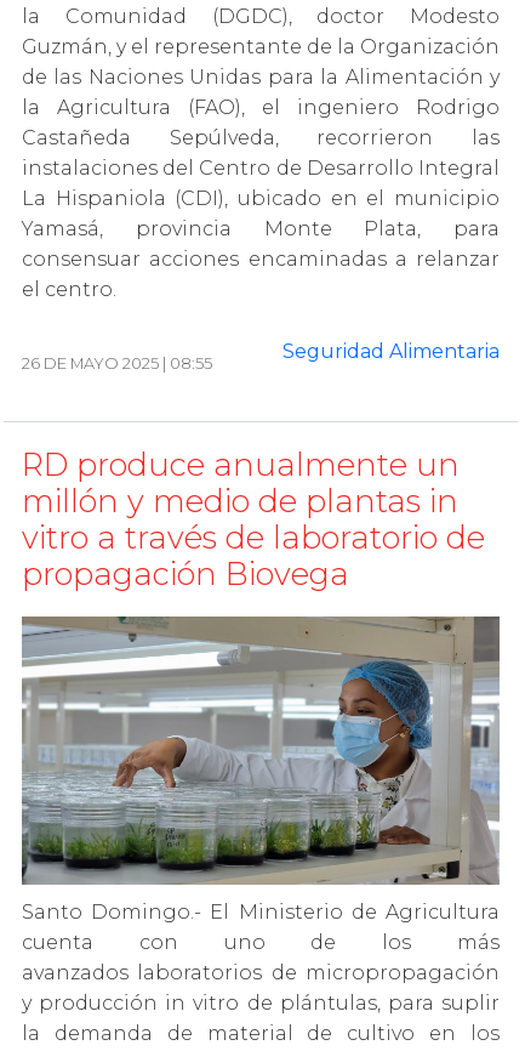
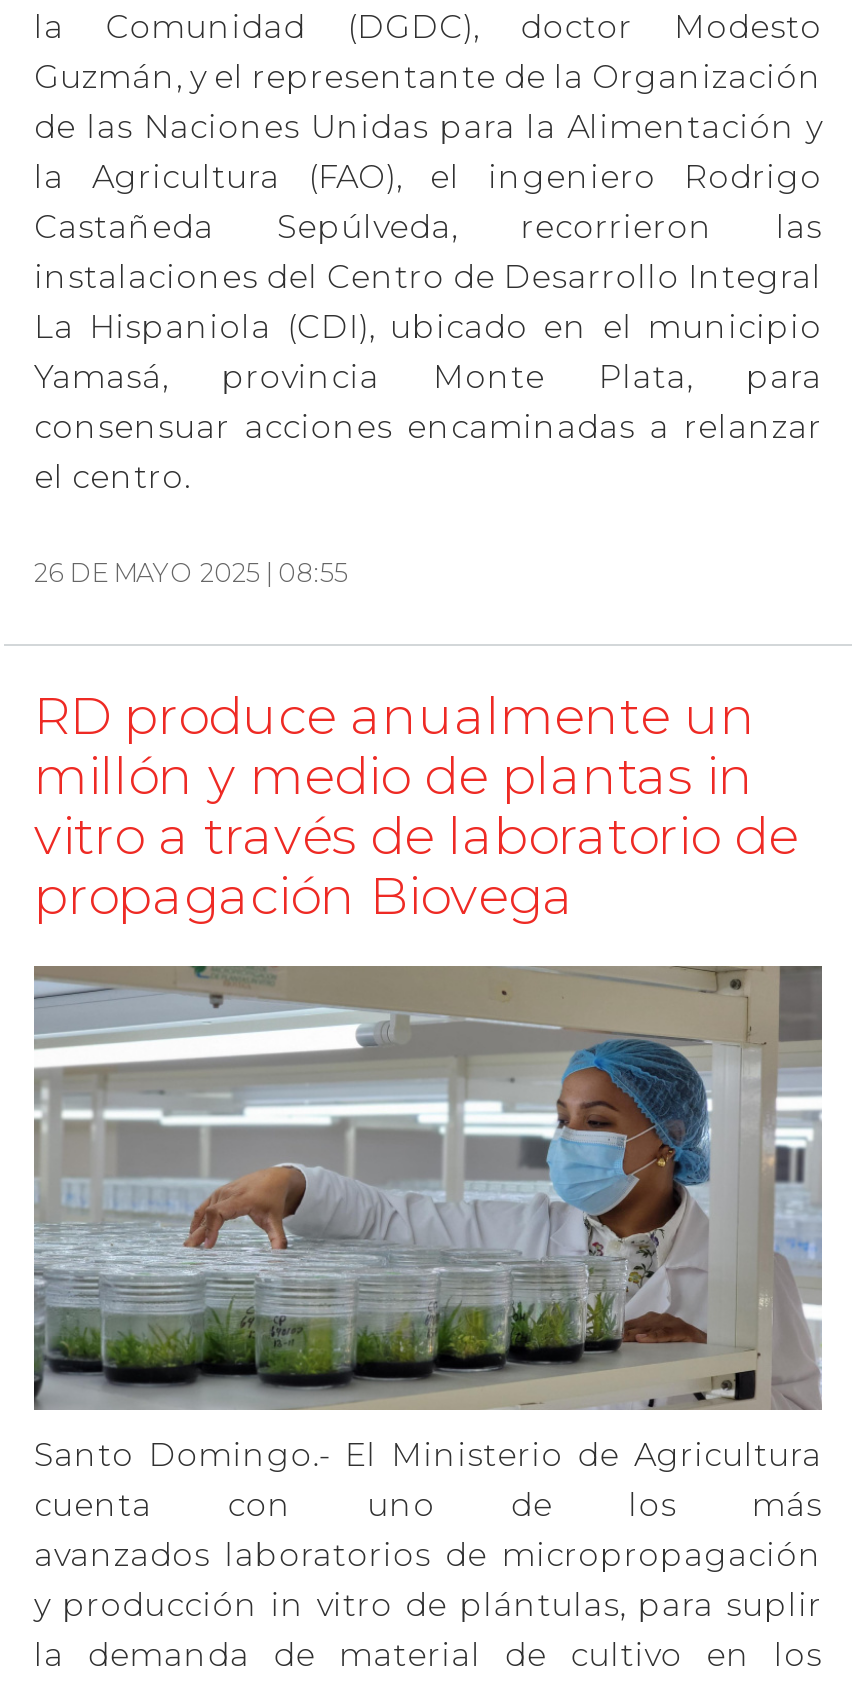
- Seguridad Alimentaria
